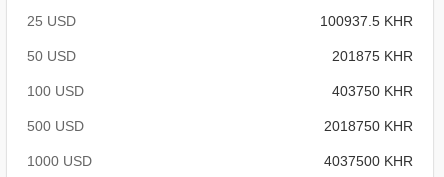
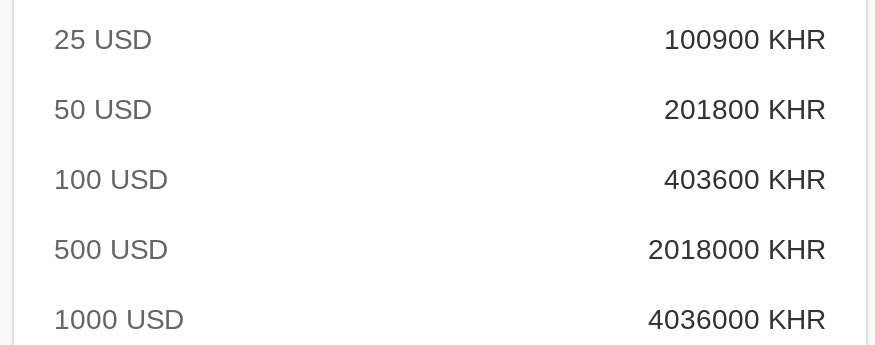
- 100937.5 KHR
+ 100900 KHR

- 201875 KHR
+ 201800 KHR

- 403750 KHR
+ 403600 KHR

- 2018750 KHR
+ 2018000 KHR

- 4037500 KHR
+ 4036000 KHR
